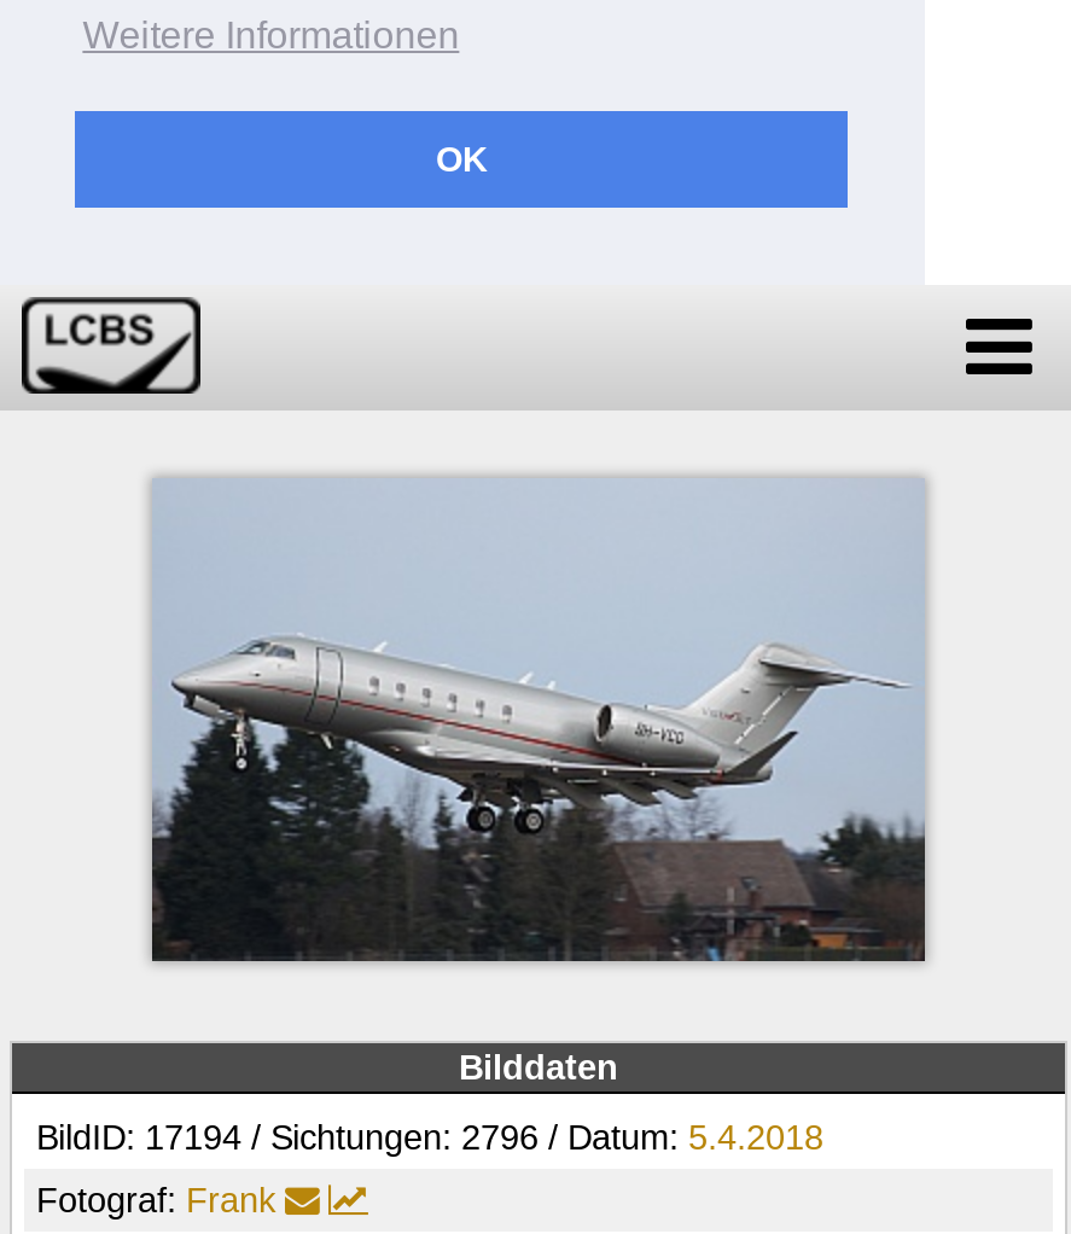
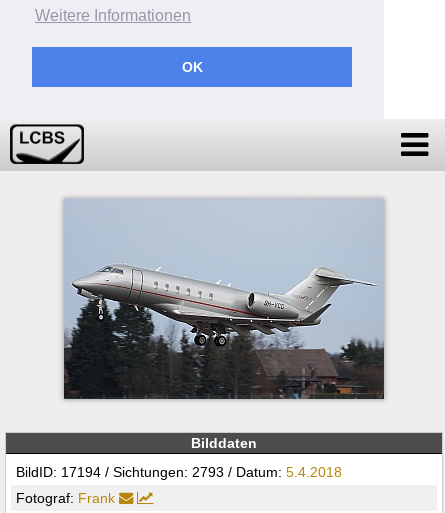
- BildID: 17194 / Sichtungen: 2796 / Datum: 5.4.2018
+ BildID: 17194 / Sichtungen: 2793 / Datum: 5.4.2018
